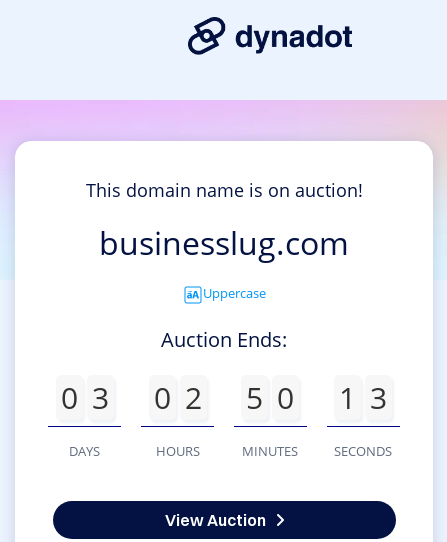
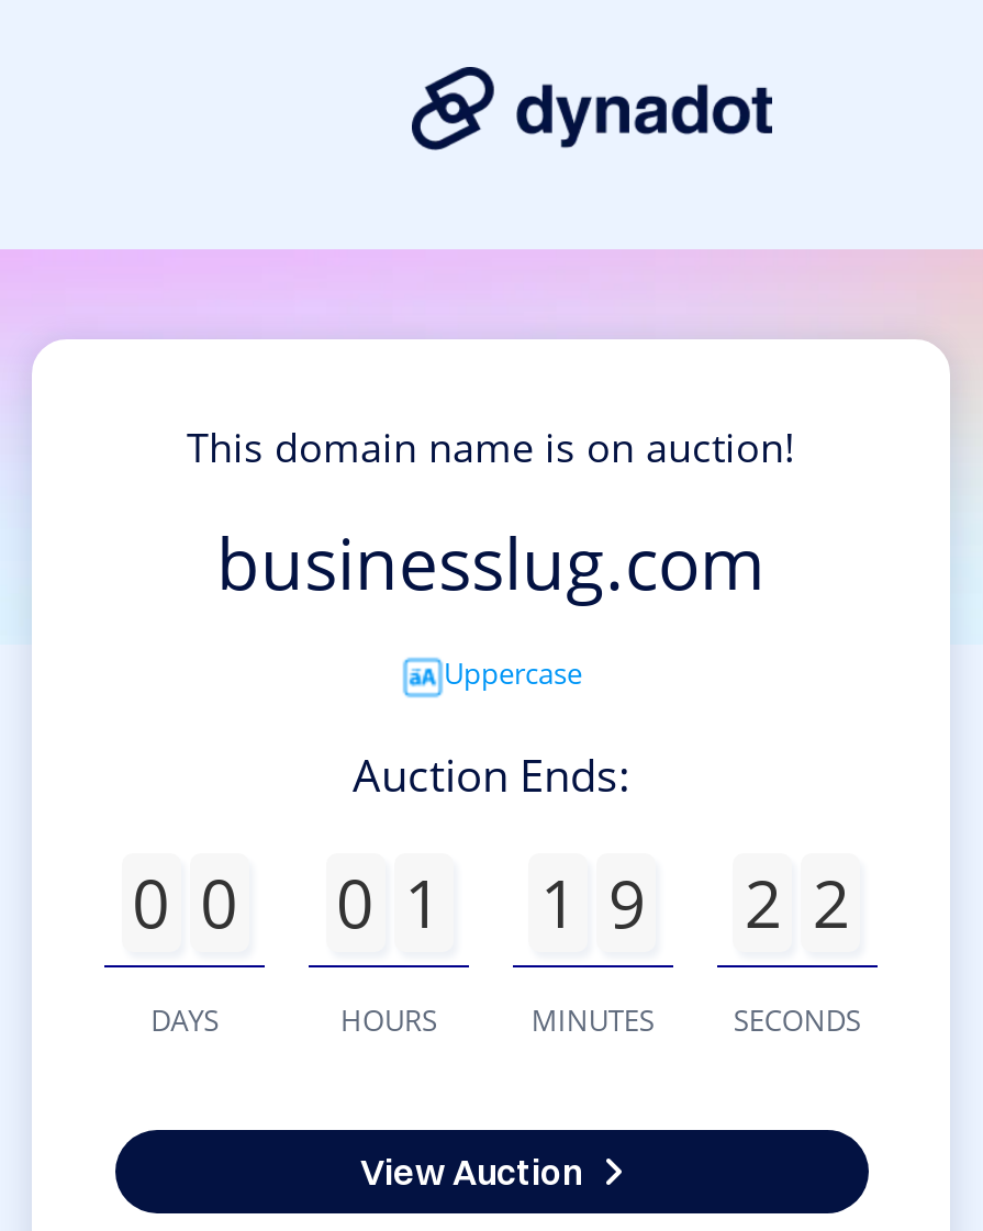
- 0 3
+ 0 0

- 0 2
+ 0 1

- 5 0
+ 1 9

- 1 3
+ 2 2
